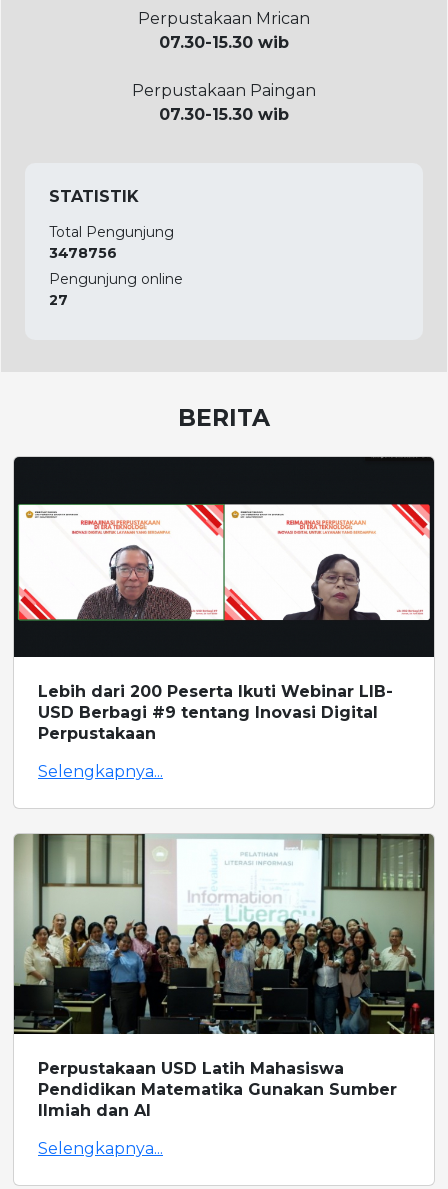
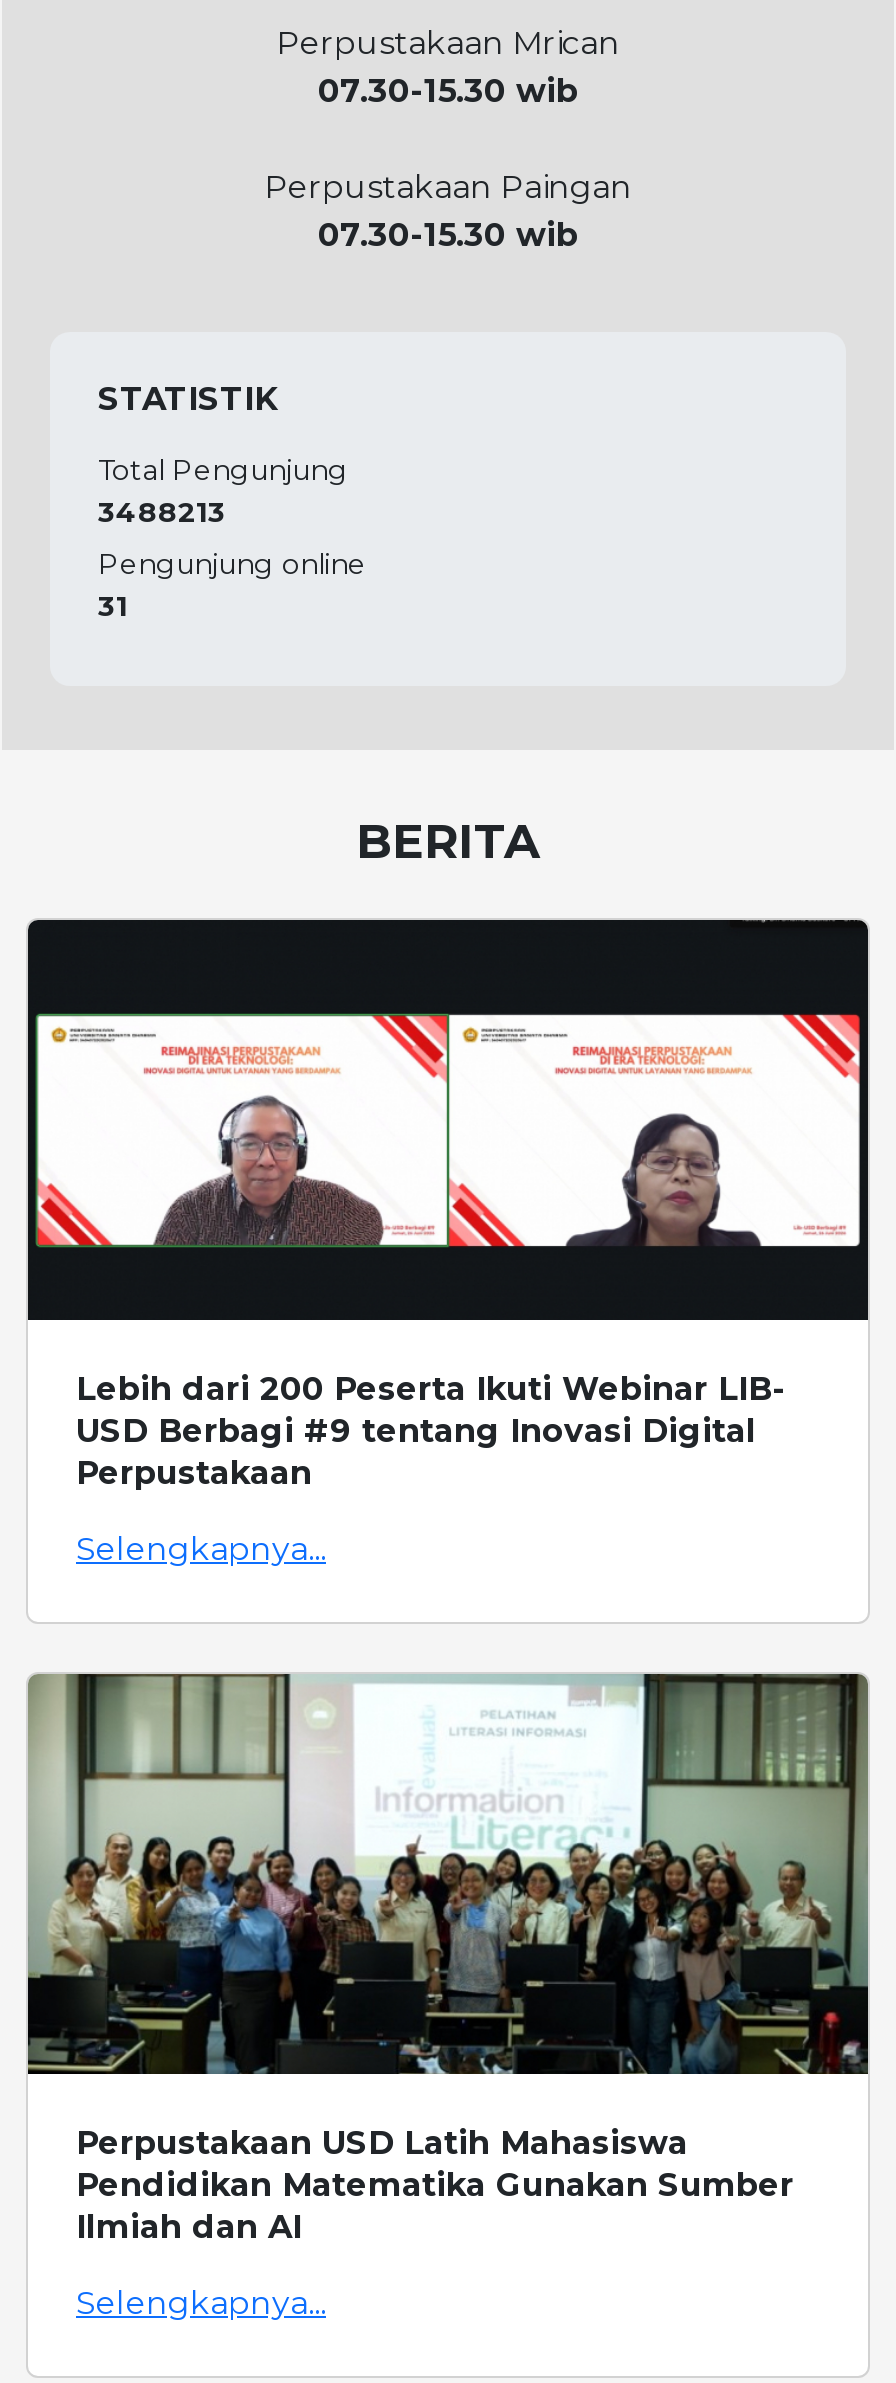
- 3478756
+ 3488213

- 27
+ 31
